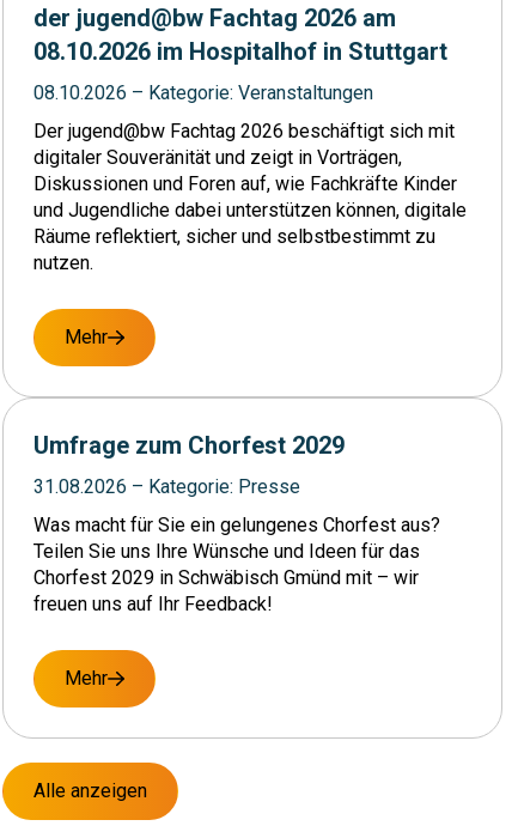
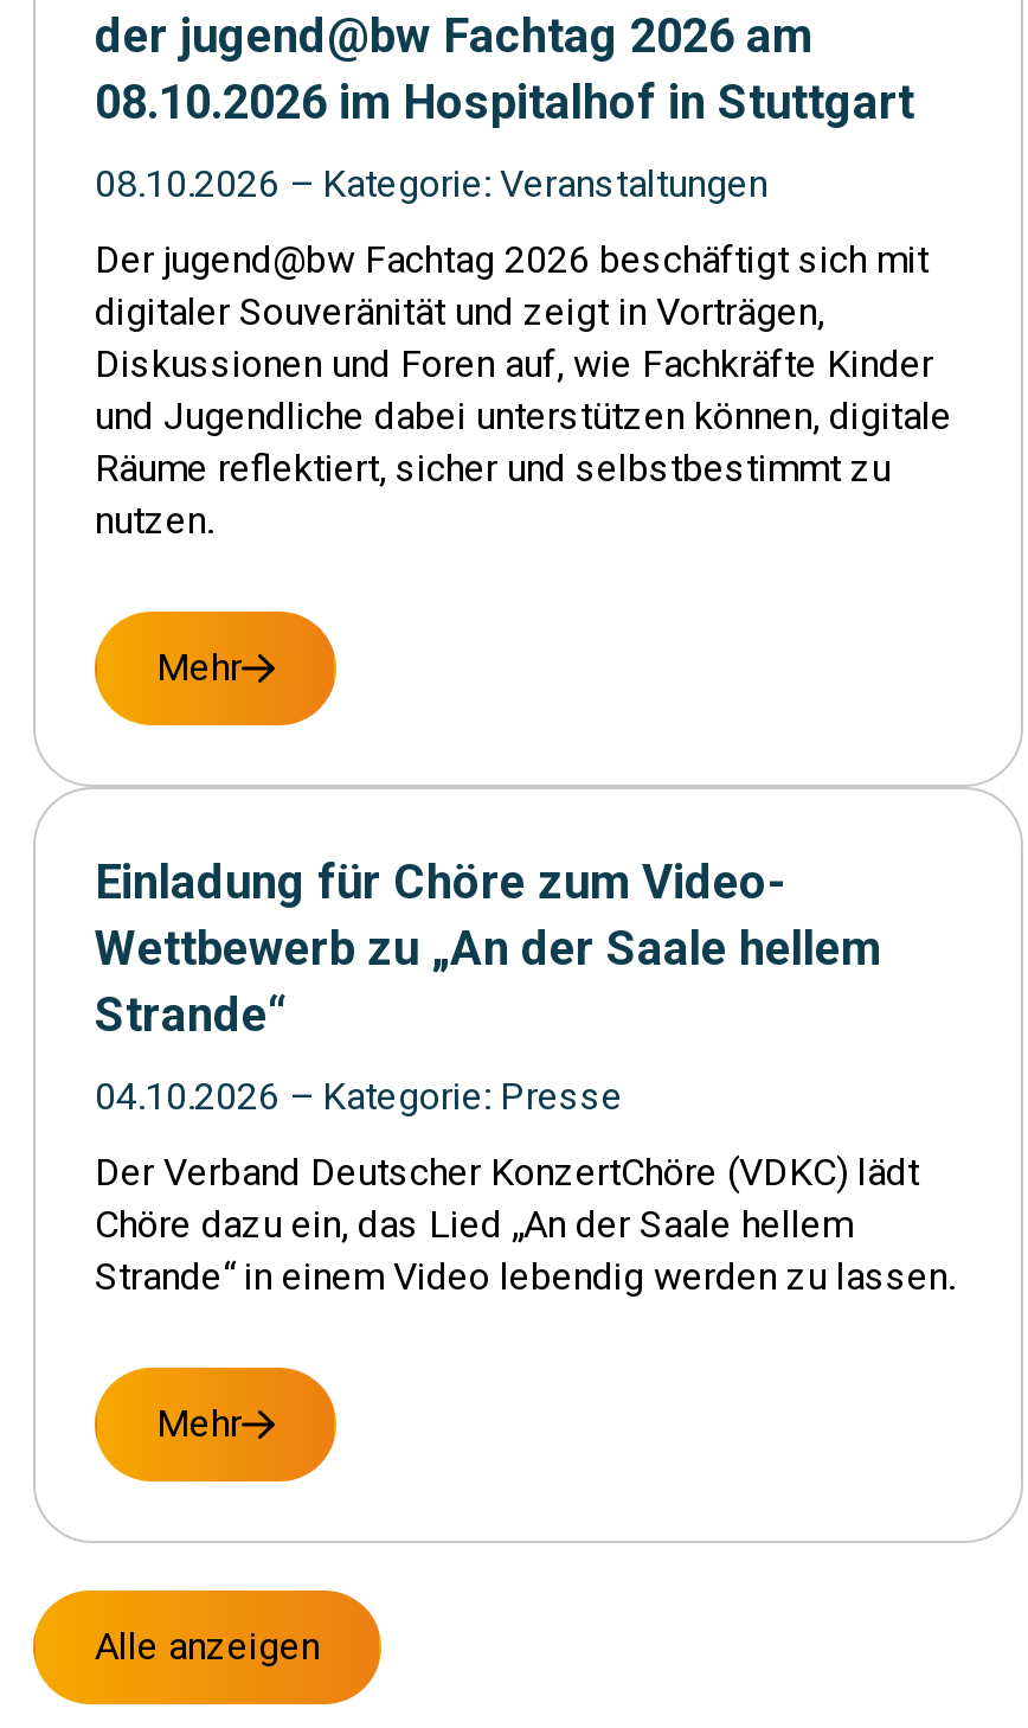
- Umfrage zum Chorfest 2029
+ Einladung für Chöre zum Video-
+ Wettbewerb zu „An der Saale hellem
+ Strande“

- 31.08.2026 – Kategorie: Presse
+ 04.10.2026 – Kategorie: Presse

- Was macht für Sie ein gelungenes Chorfest aus?
- Teilen Sie uns Ihre Wünsche und Ideen für das
- Chorfest 2029 in Schwäbisch Gmünd mit – wir
- freuen uns auf Ihr Feedback!
+ Der Verband Deutscher KonzertChöre (VDKC) lädt
+ Chöre dazu ein, das Lied „An der Saale hellem
+ Strande“ in einem Video lebendig werden zu lassen.
